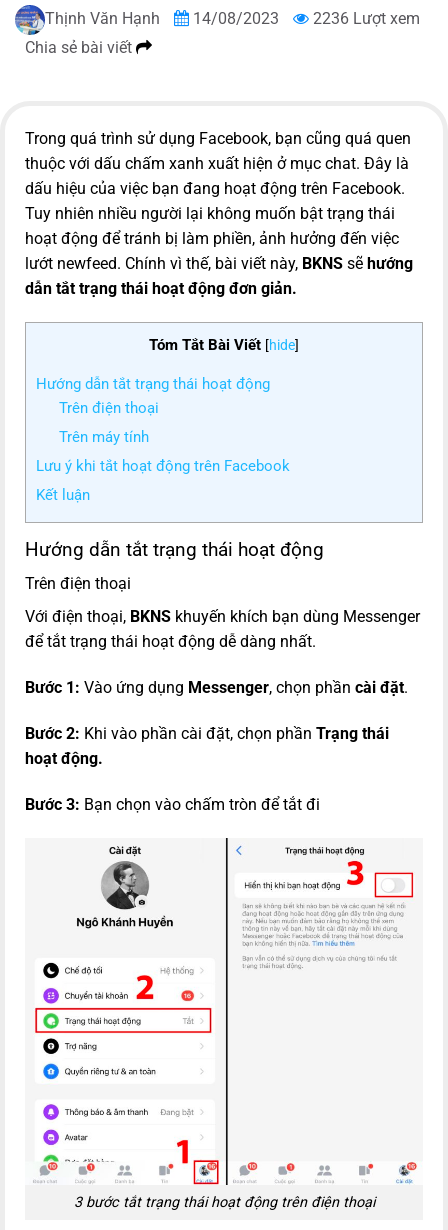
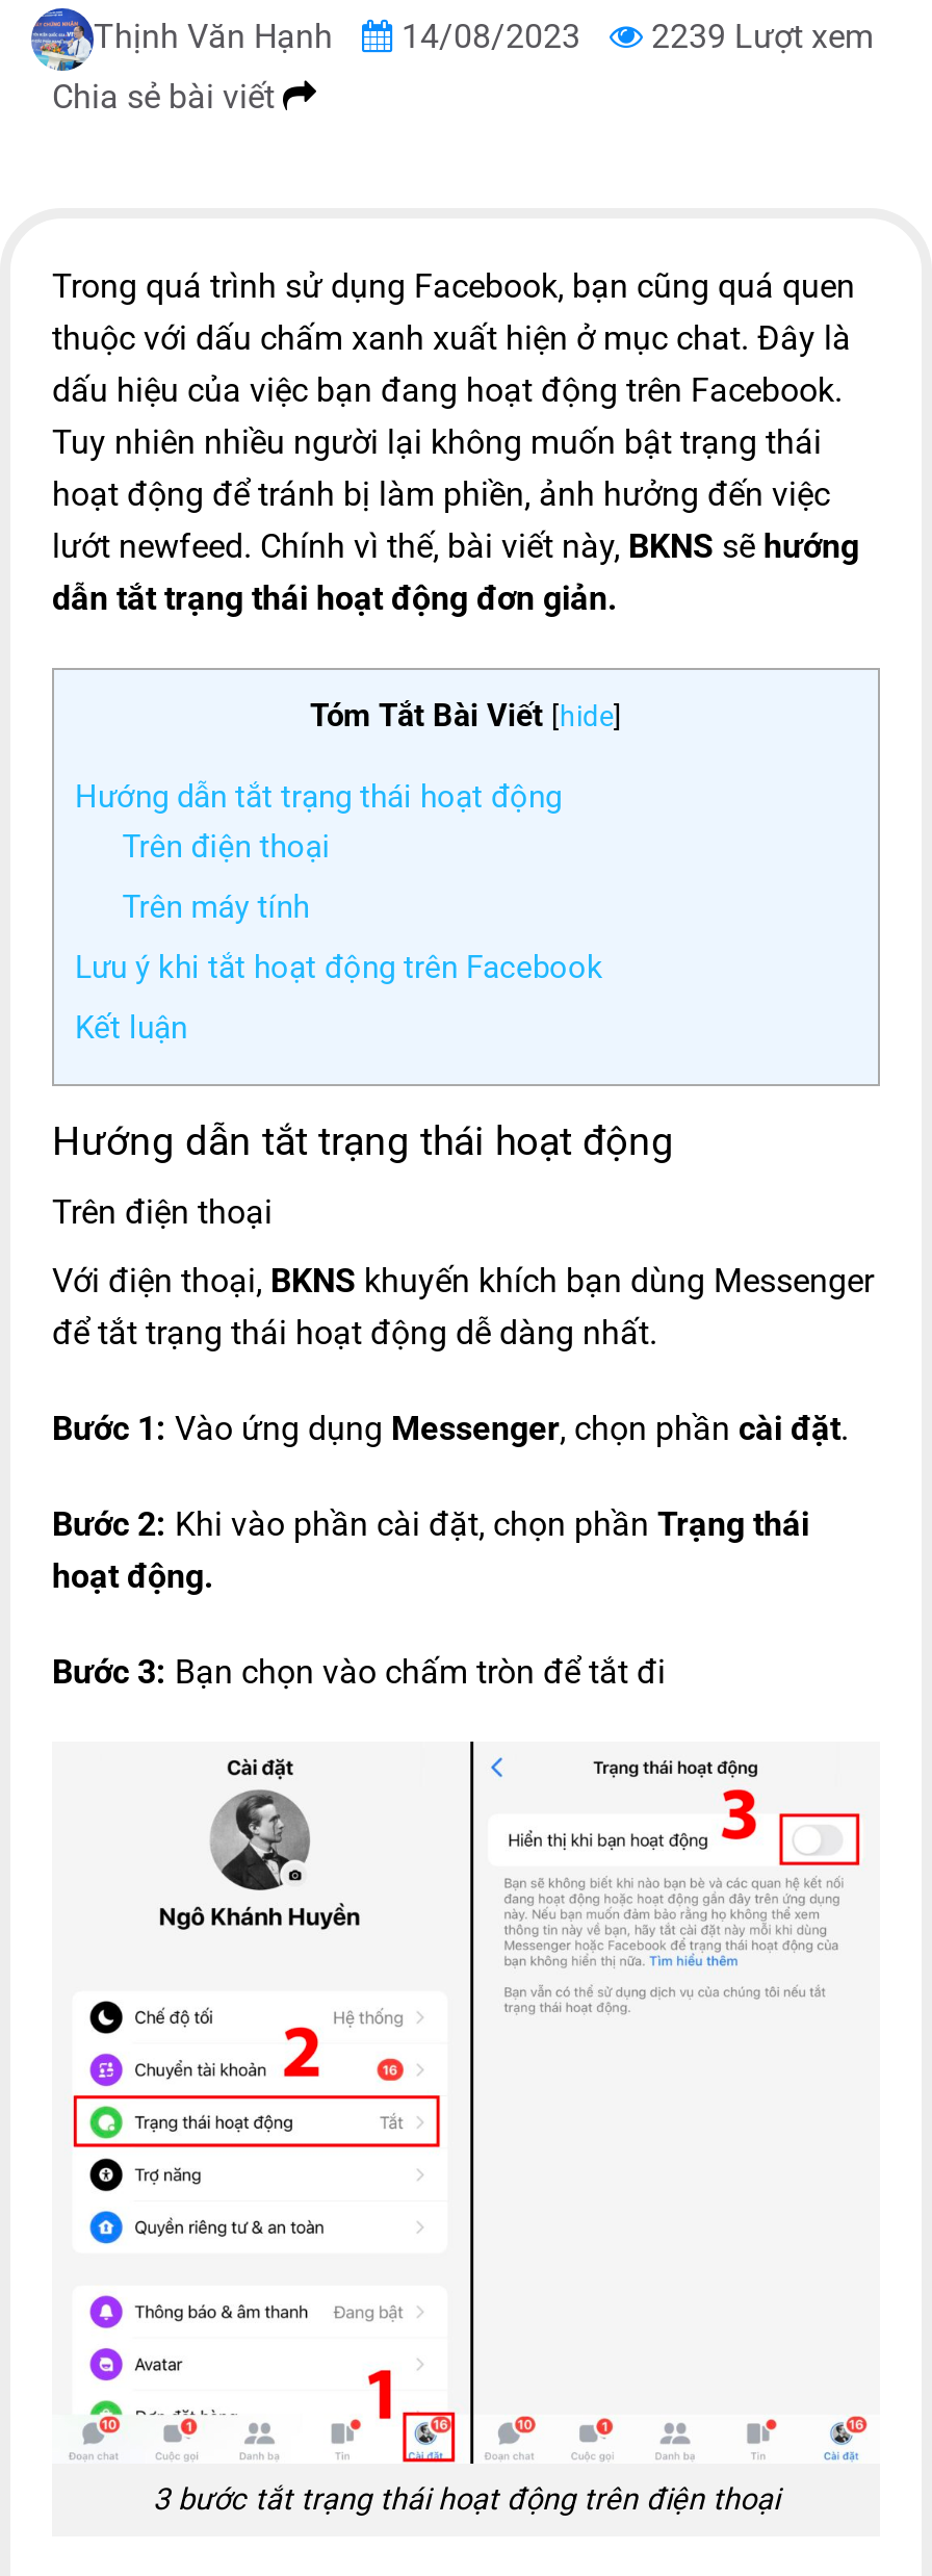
- Thịnh Văn Hạnh 14/08/2023 2236 Lượt xem
+ Thịnh Văn Hạnh 14/08/2023 2239 Lượt xem
